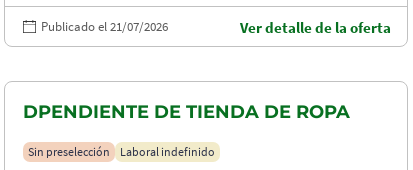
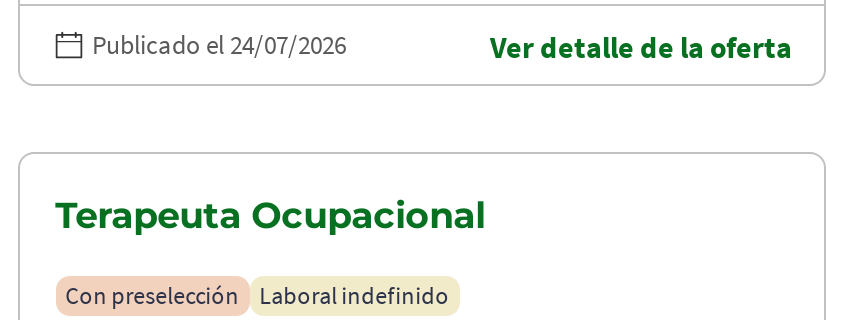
- Publicado el 21/07/2026
+ Publicado el 24/07/2026

- DPENDIENTE DE TIENDA DE ROPA
+ Terapeuta Ocupacional

- Sin preselección
+ Con preselección
